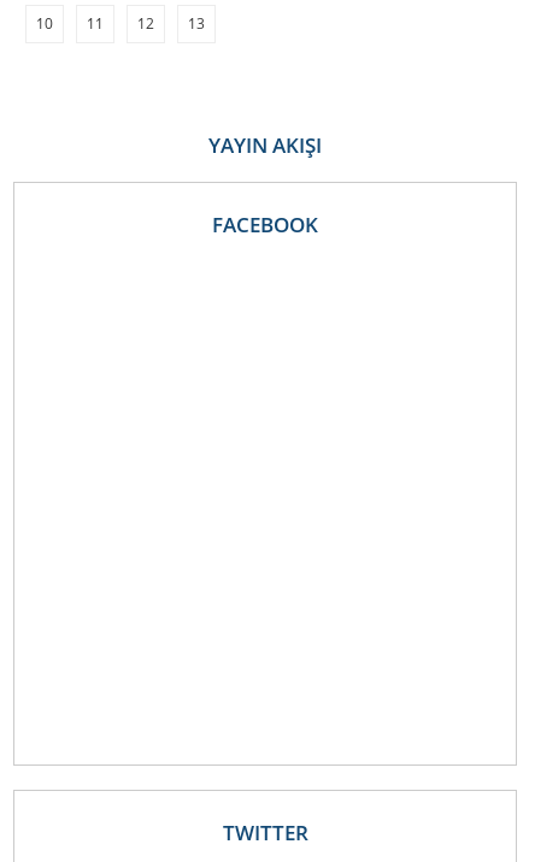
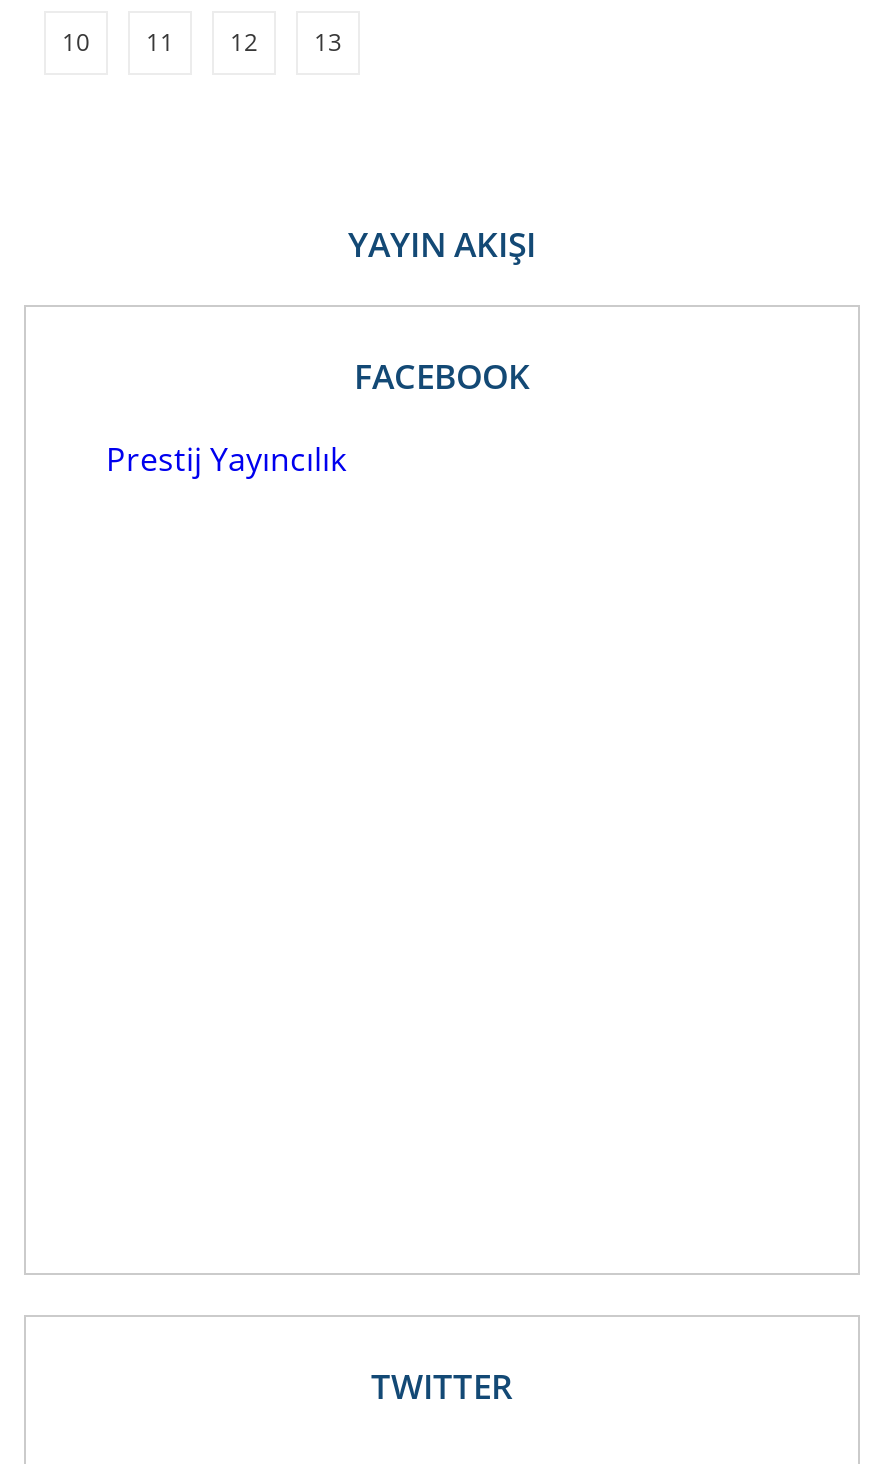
+ Prestij Yayıncılık
